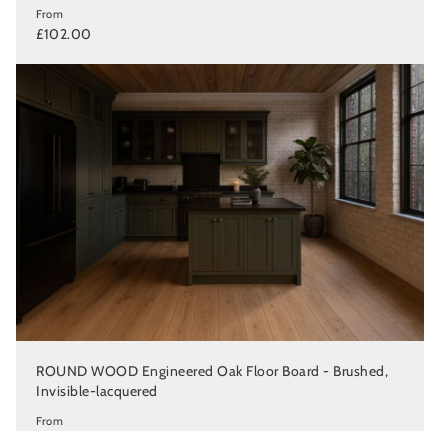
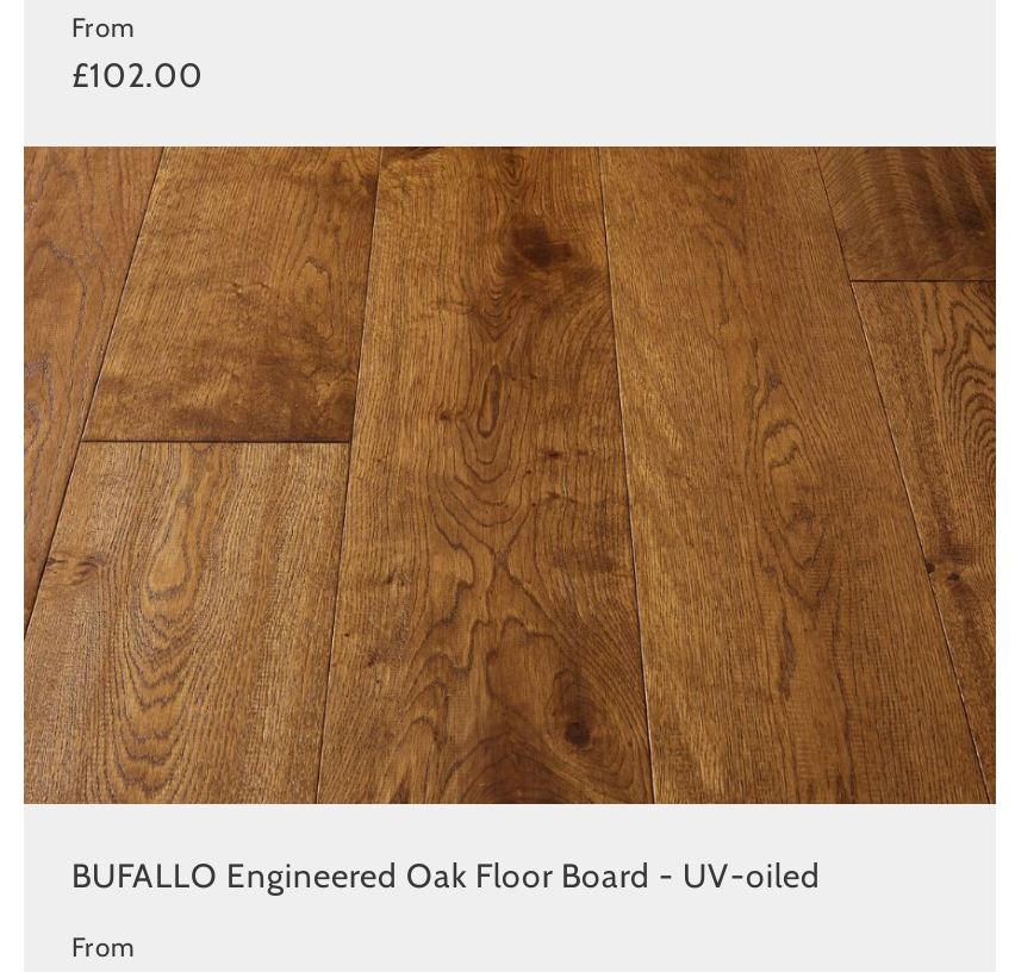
- [image]
- ROUND WOOD Engineered Oak Floor Board - Brushed,
- Invisible-lacquered
+ [image]
+ BUFALLO Engineered Oak Floor Board - UV-oiled
